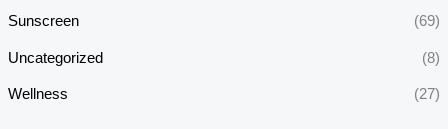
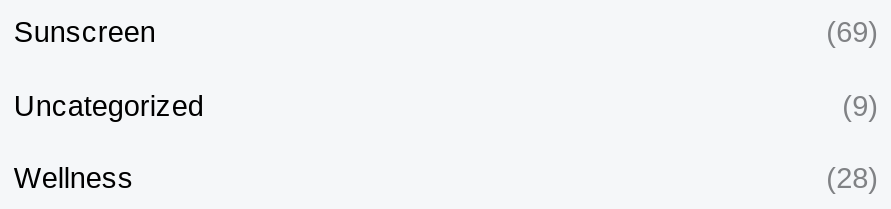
- (8)
+ (9)

- (27)
+ (28)
